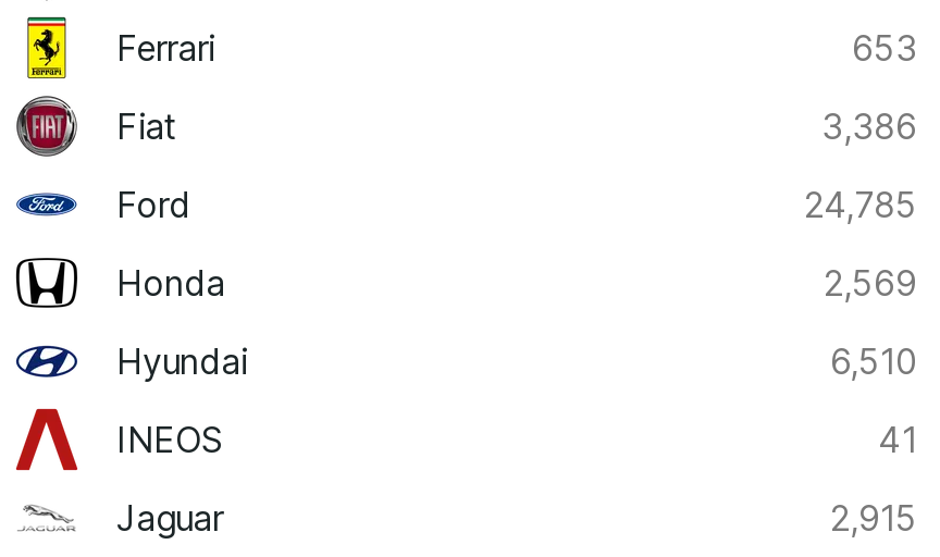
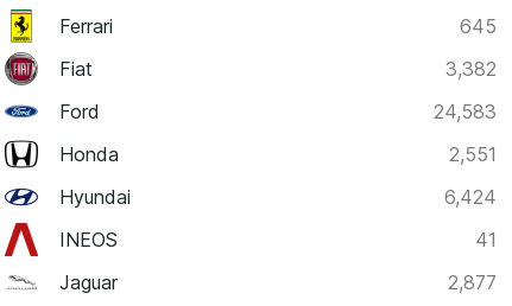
- 653
+ 645

- 3,386
+ 3,382

- 24,785
+ 24,583

- 2,569
+ 2,551

- 6,510
+ 6,424

- 2,915
+ 2,877
